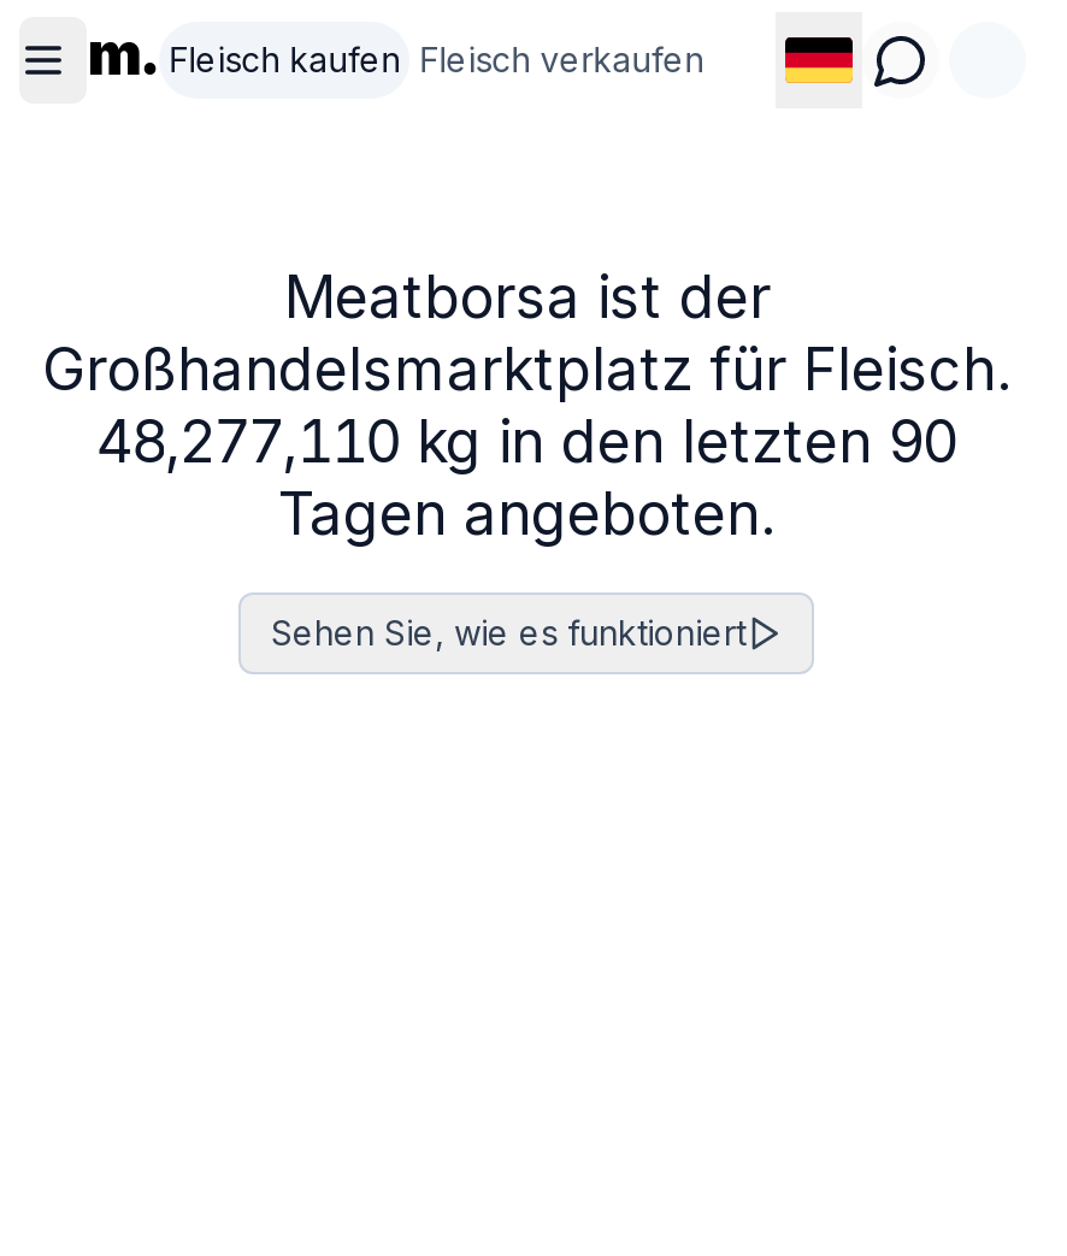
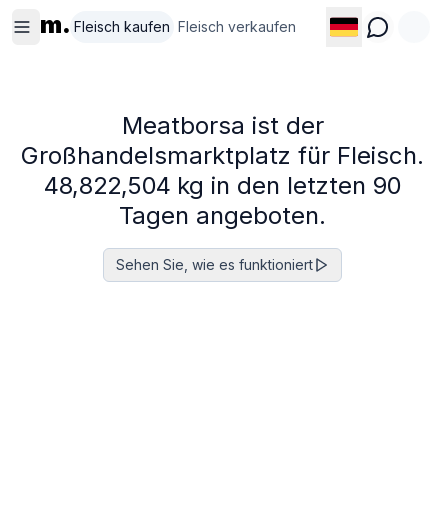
- 48,277,110 kg in den letzten 90
+ 48,822,504 kg in den letzten 90
